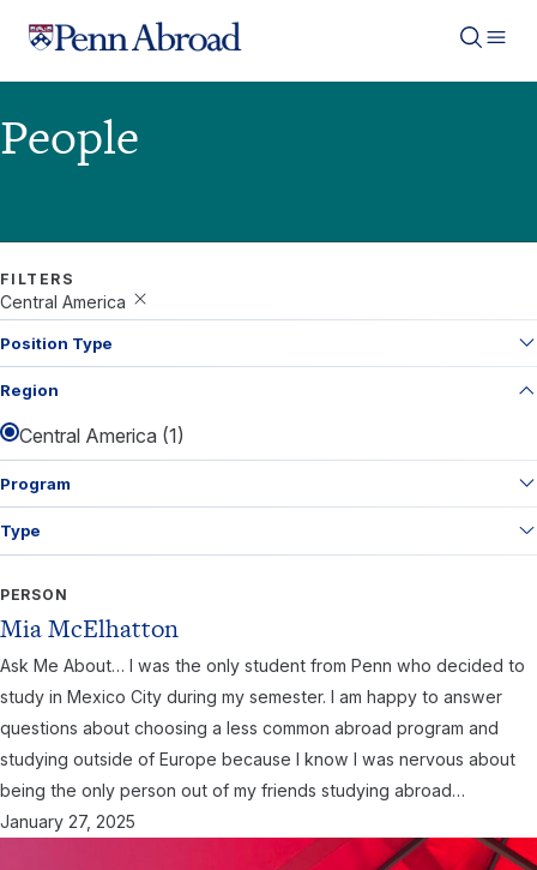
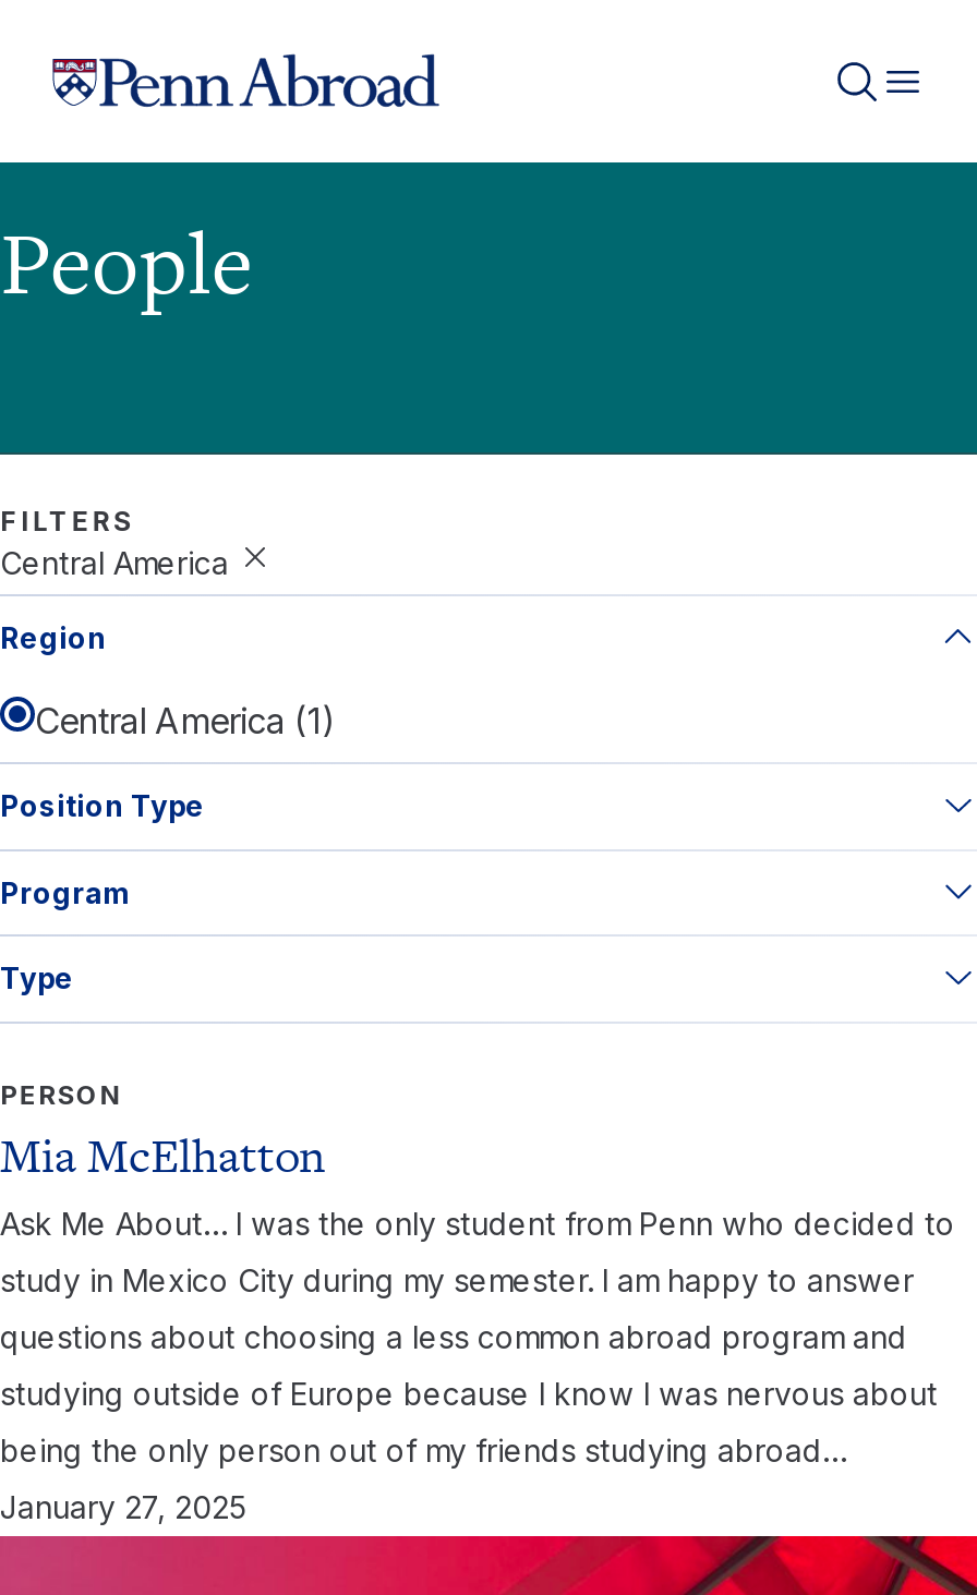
moved down: Position Type

moved up: Region | Central America (1)
